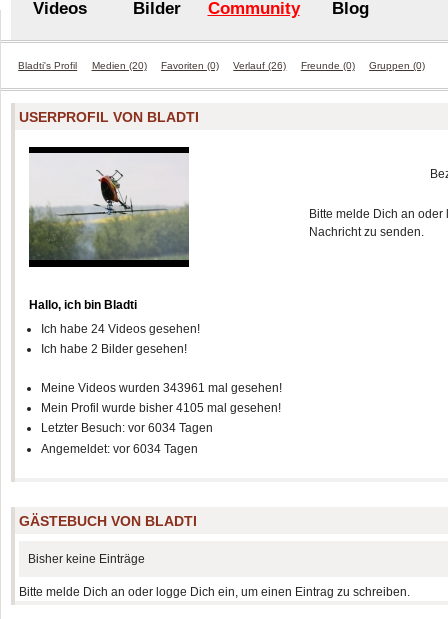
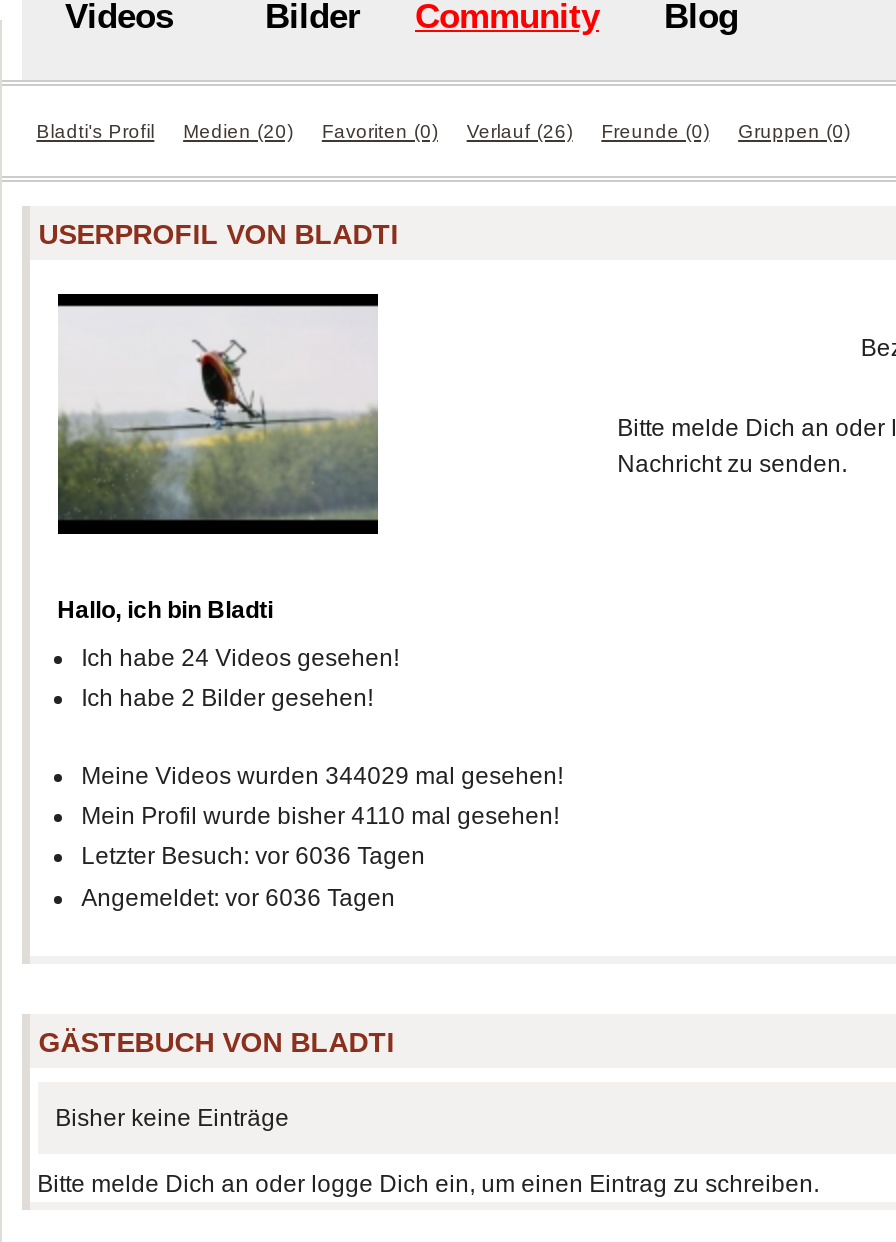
- Meine Videos wurden 343961 mal gesehen!
+ Meine Videos wurden 344029 mal gesehen!

- Mein Profil wurde bisher 4105 mal gesehen!
+ Mein Profil wurde bisher 4110 mal gesehen!

- Letzter Besuch: vor 6034 Tagen
+ Letzter Besuch: vor 6036 Tagen

- Angemeldet: vor 6034 Tagen
+ Angemeldet: vor 6036 Tagen
